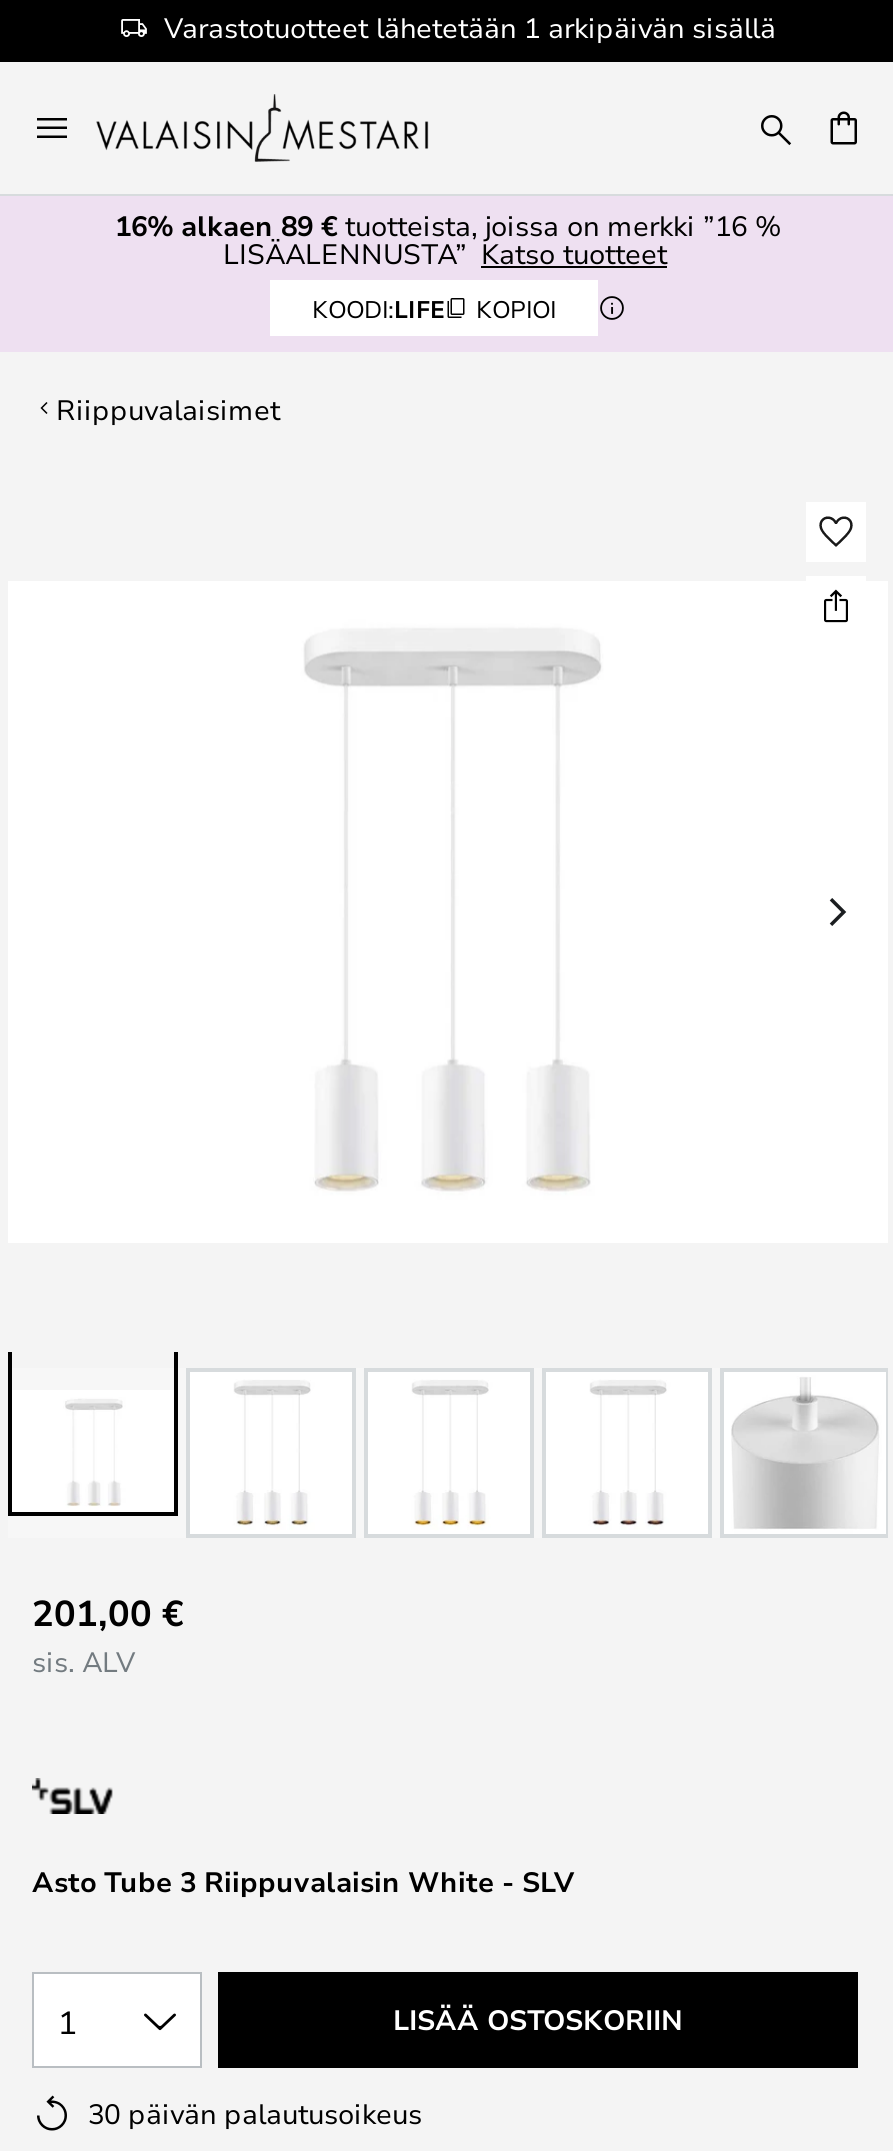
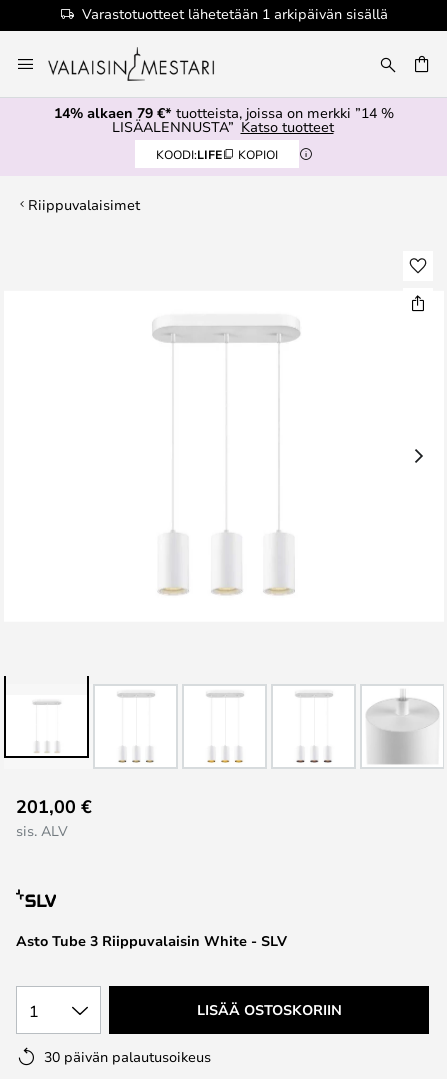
- 16% alkaen 89 €tuotteista, joissa on merkki ”16 %
+ 14% alkaen 79 €* tuotteista, joissa on merkki ”14 %
